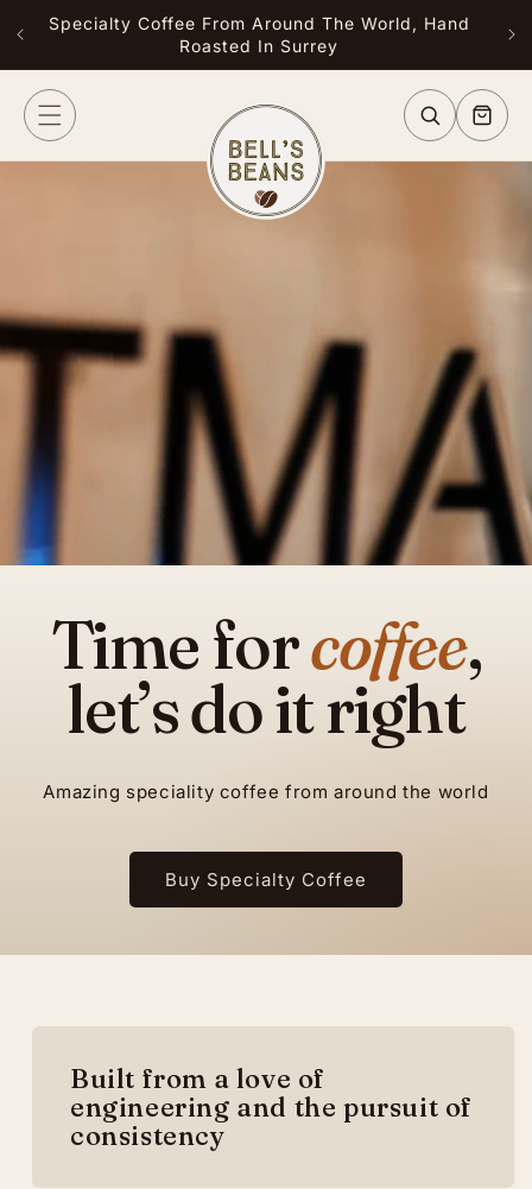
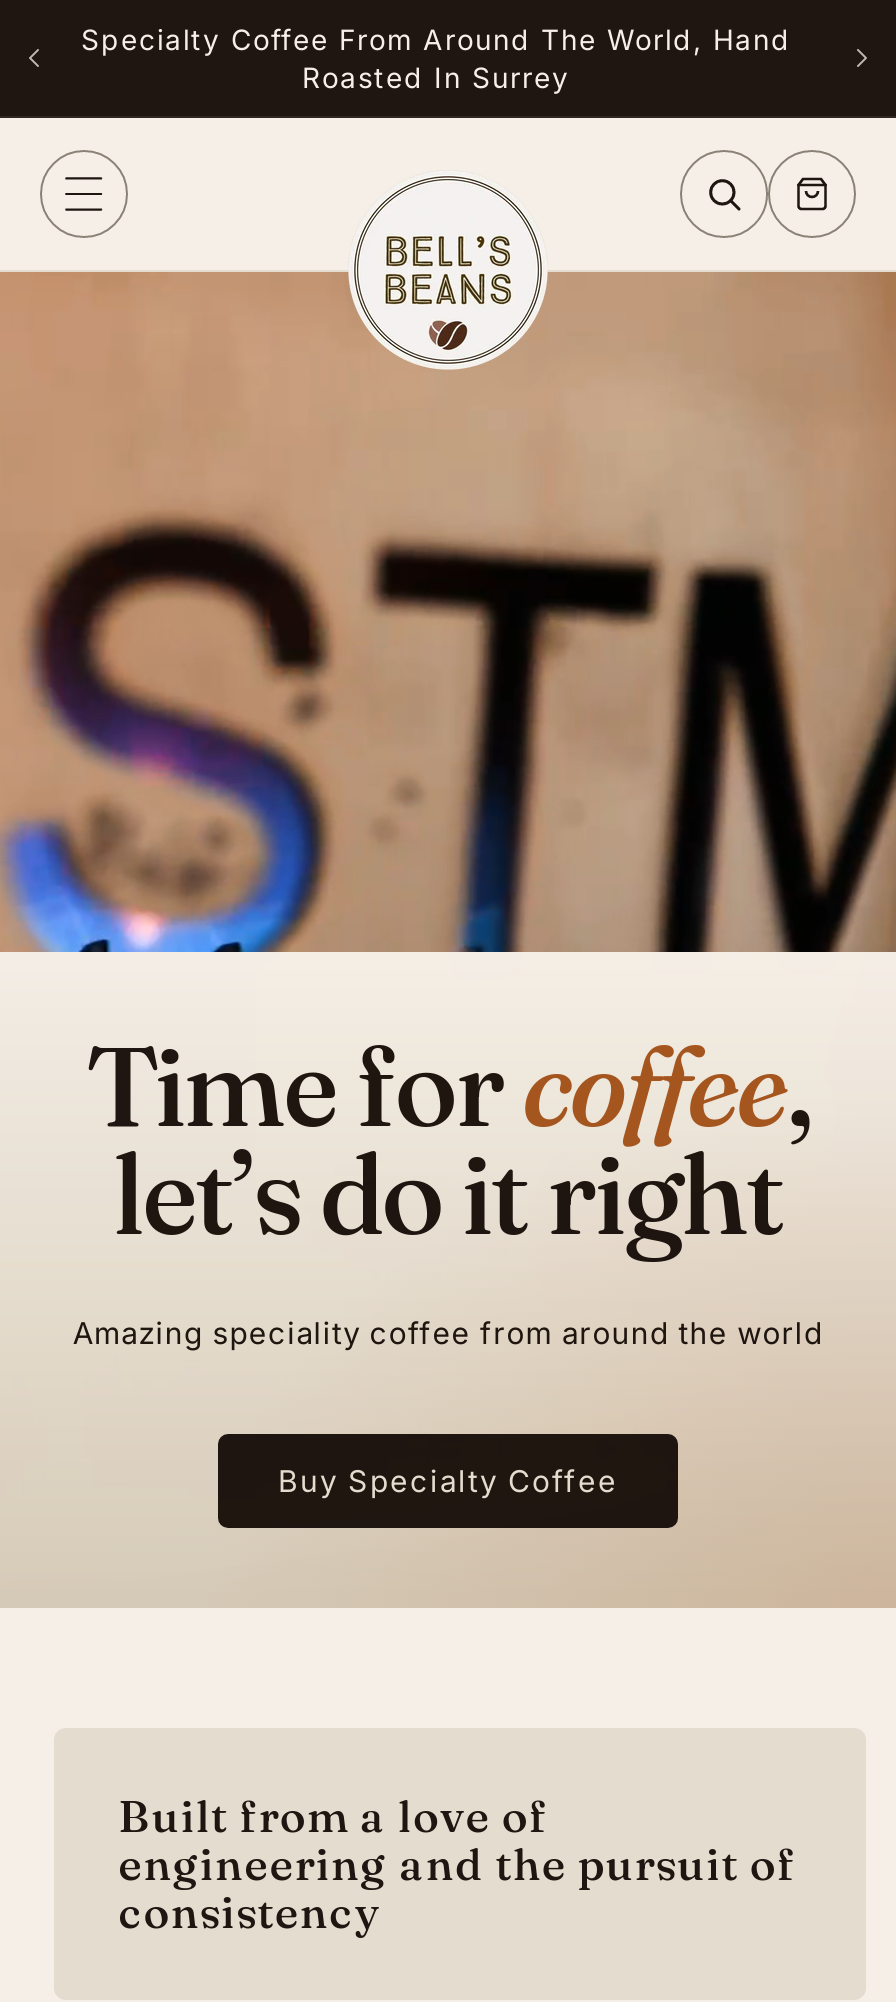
- [image]
+ [image]
